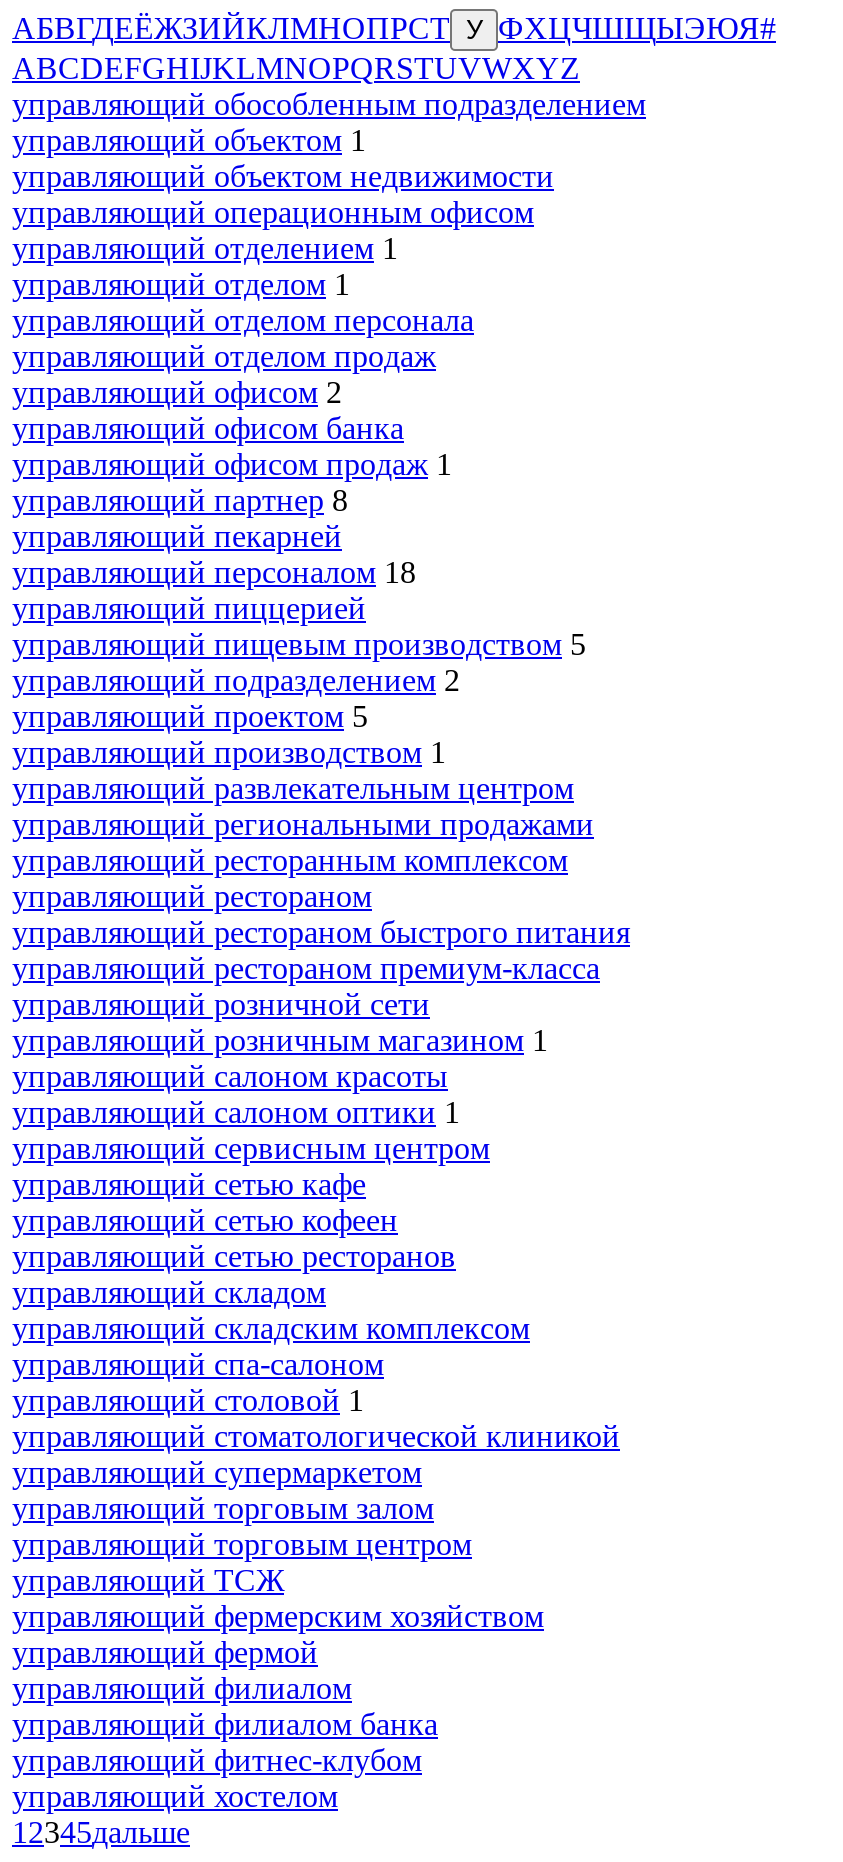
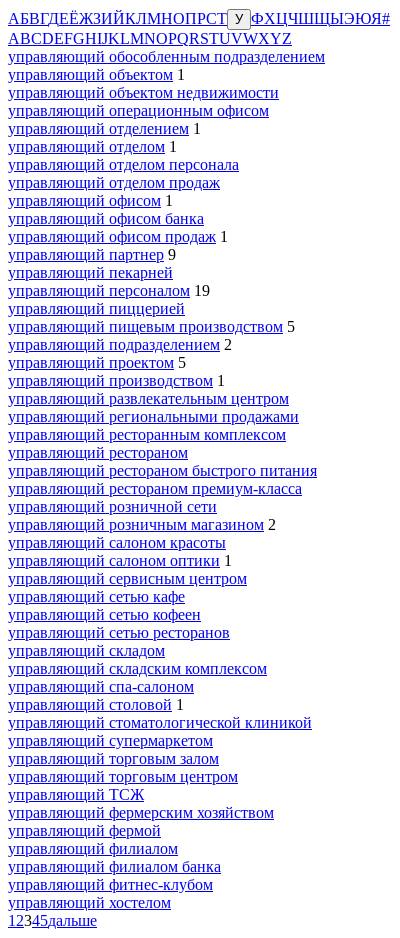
- управляющий офисом 2
+ управляющий офисом 1

- управляющий партнер 8
+ управляющий партнер 9

- управляющий персоналом 18
+ управляющий персоналом 19

- управляющий розничным магазином 1
+ управляющий розничным магазином 2
